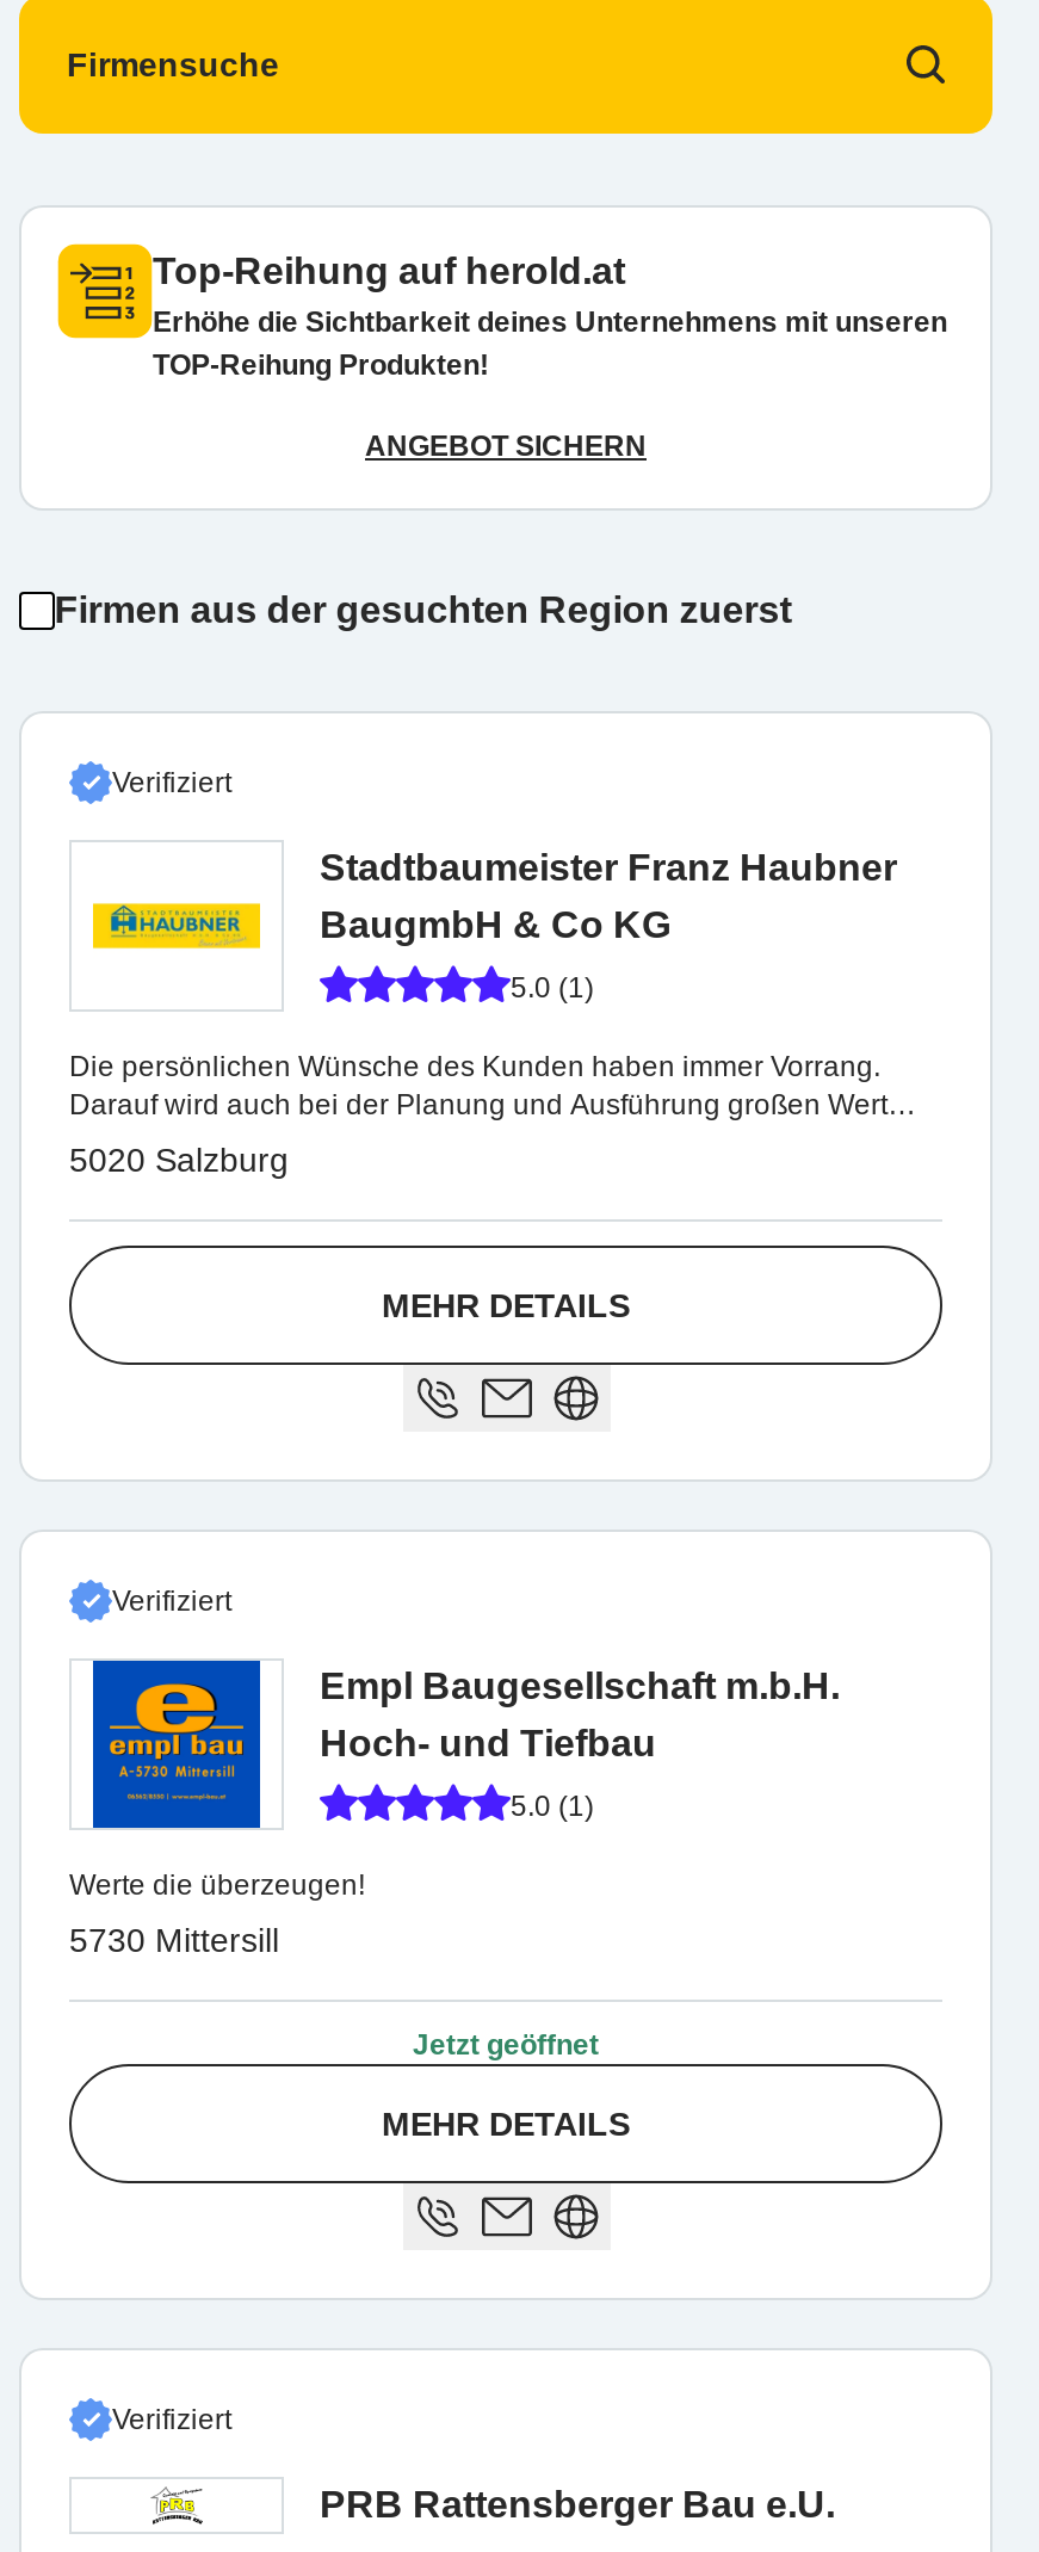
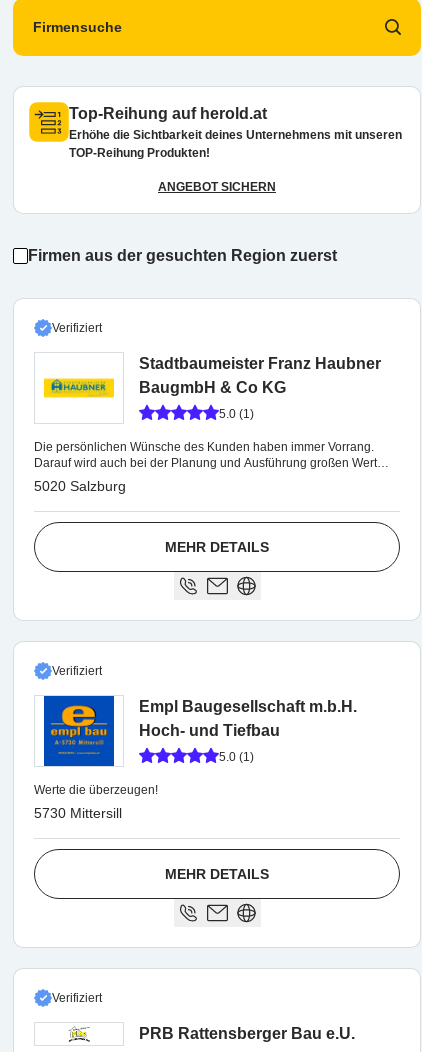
- Jetzt geöffnet
